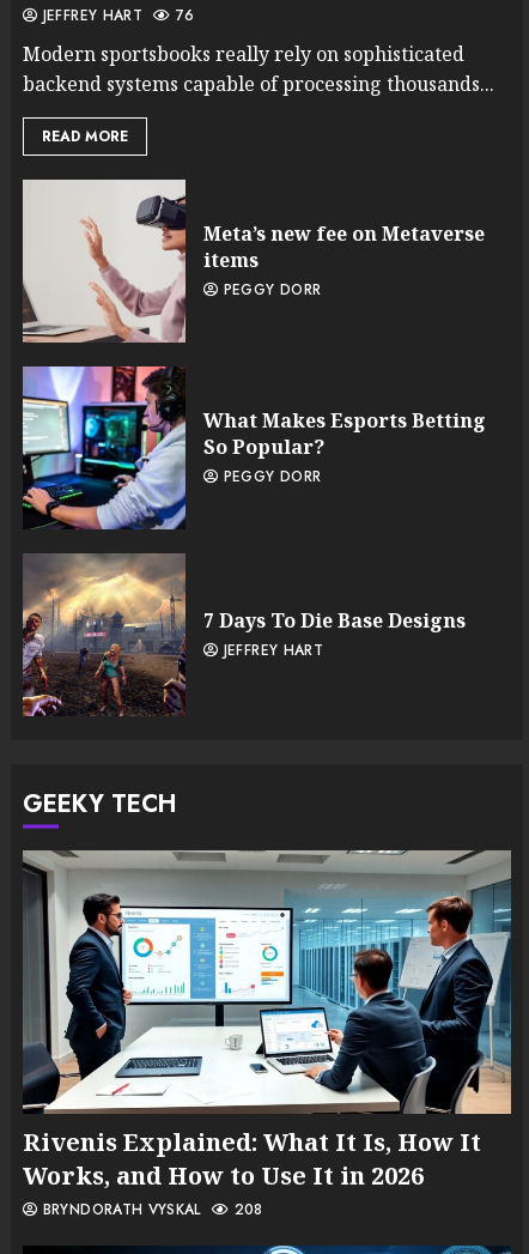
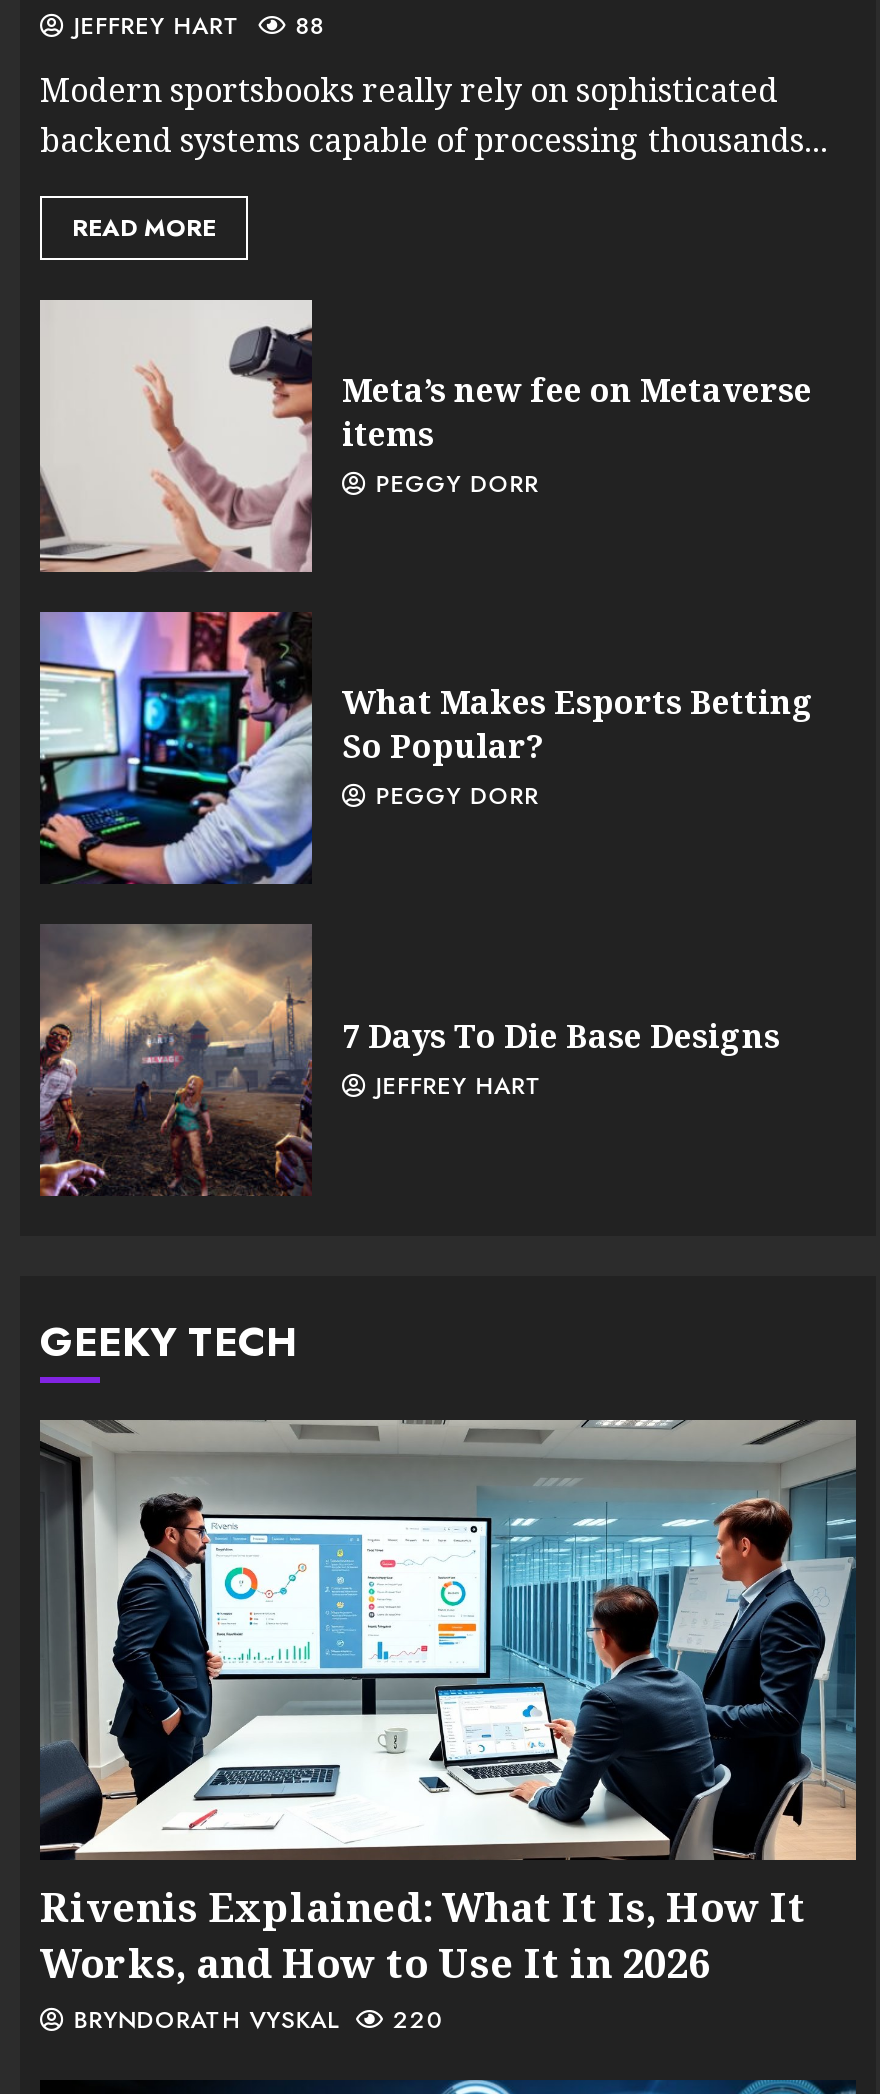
- JEFFREY HART 76
+ JEFFREY HART 88

- BRYNDORATH VYSKAL 208
+ BRYNDORATH VYSKAL 220
